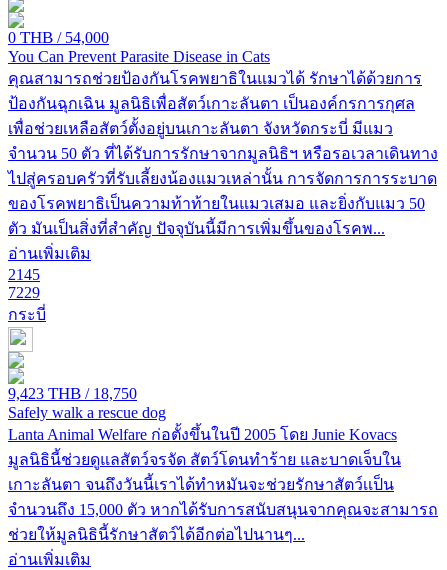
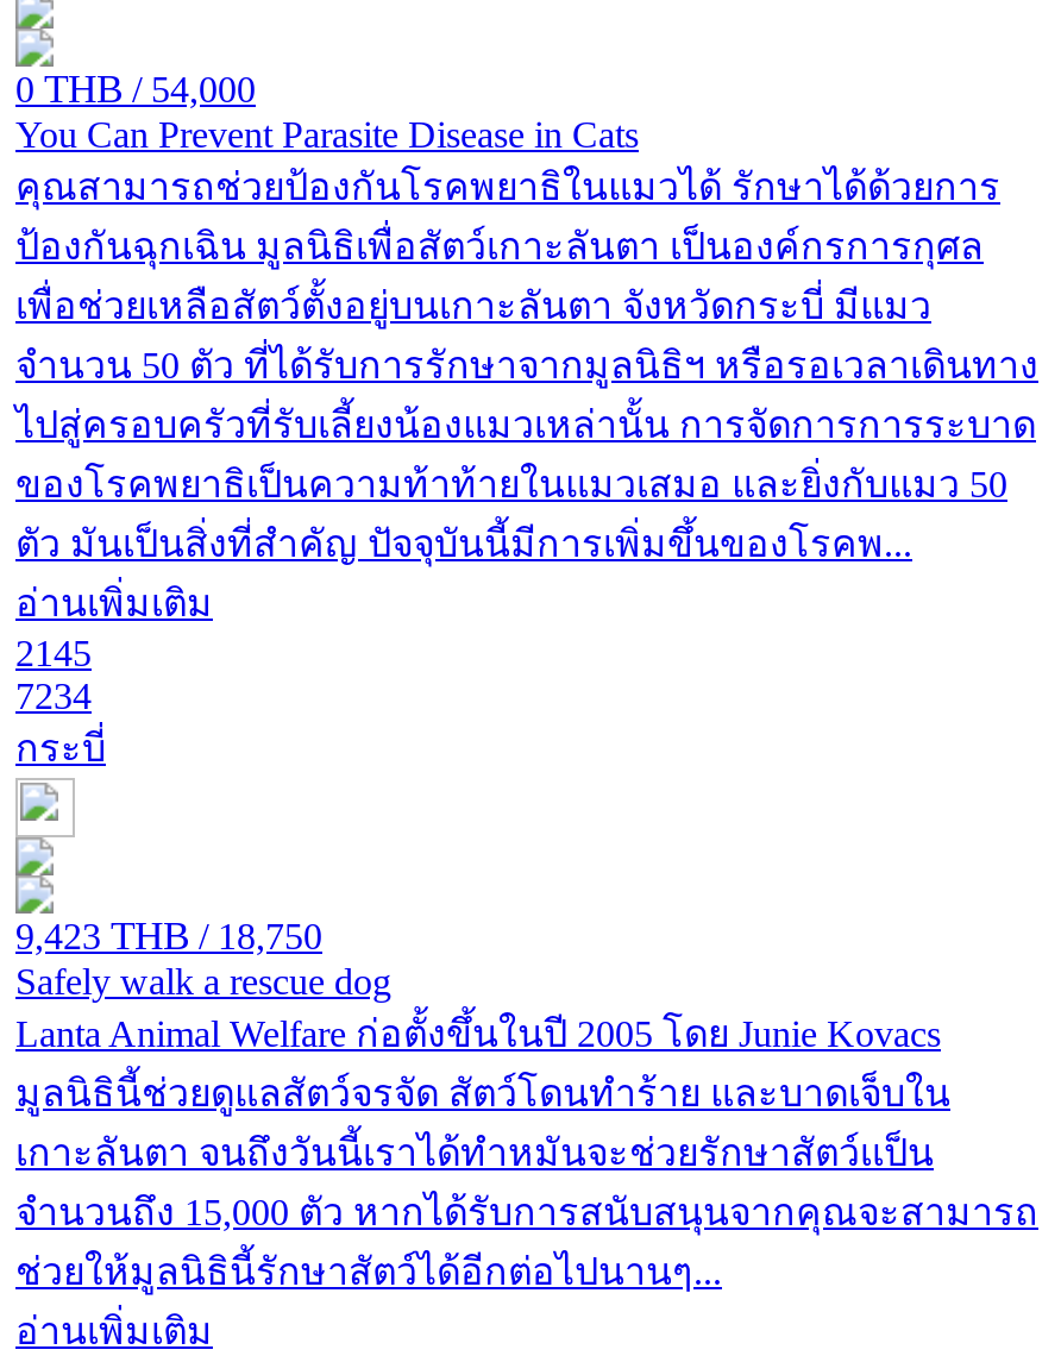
- 7229
+ 7234
